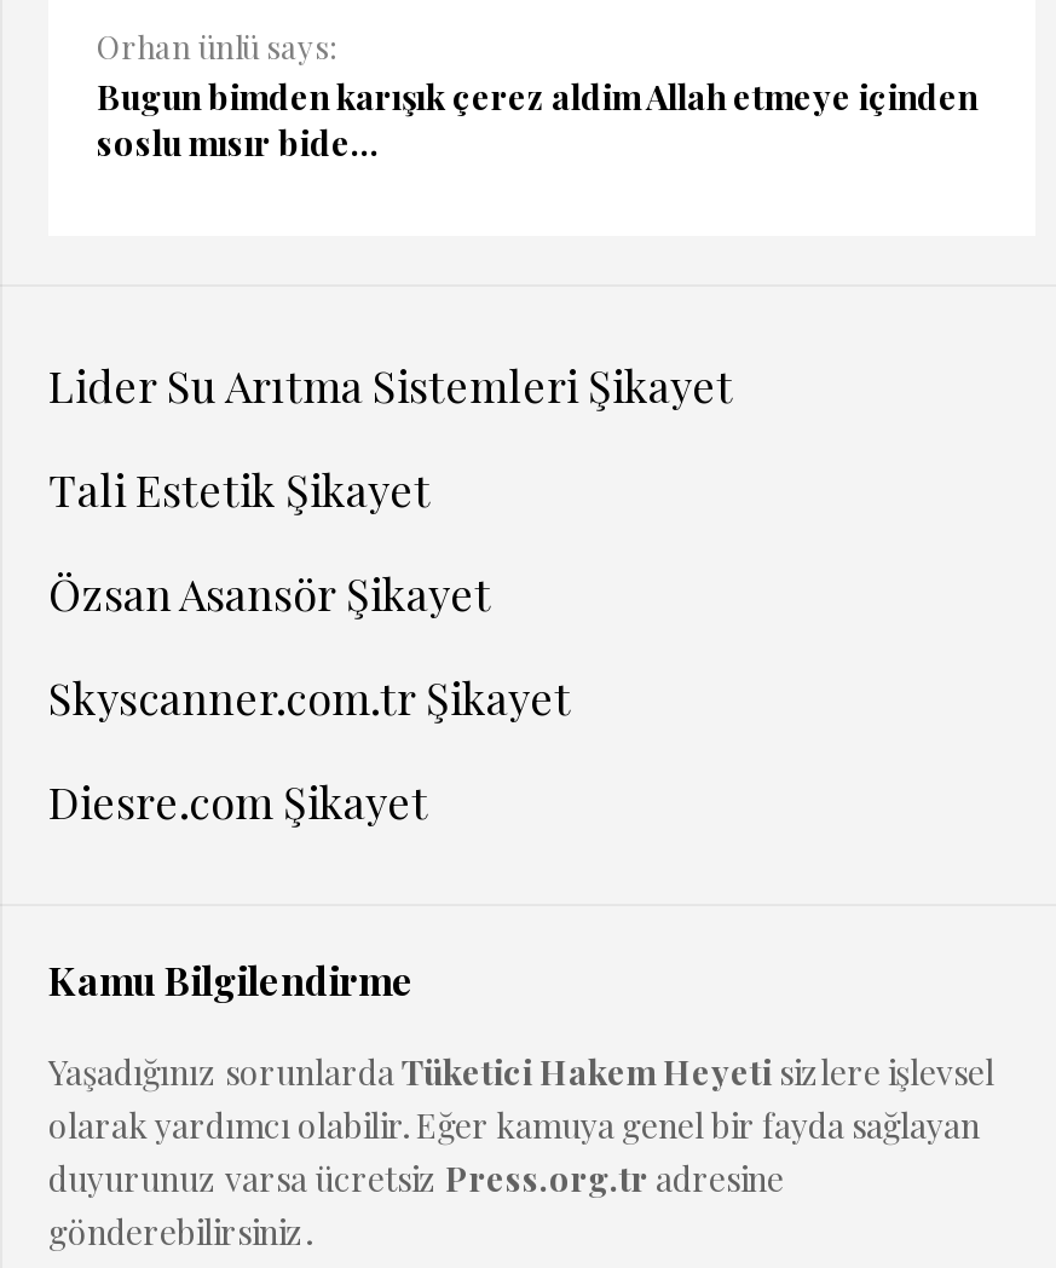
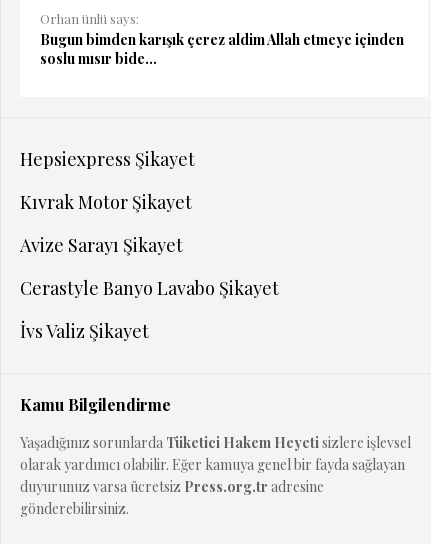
- Lider Su Arıtma Sistemleri Şikayet
+ Hepsiexpress Şikayet

- Tali Estetik Şikayet
+ Kıvrak Motor Şikayet

- Özsan Asansör Şikayet
+ Avize Sarayı Şikayet

- Skyscanner.com.tr Şikayet
+ Cerastyle Banyo Lavabo Şikayet

- Diesre.com Şikayet
+ İvs Valiz Şikayet
